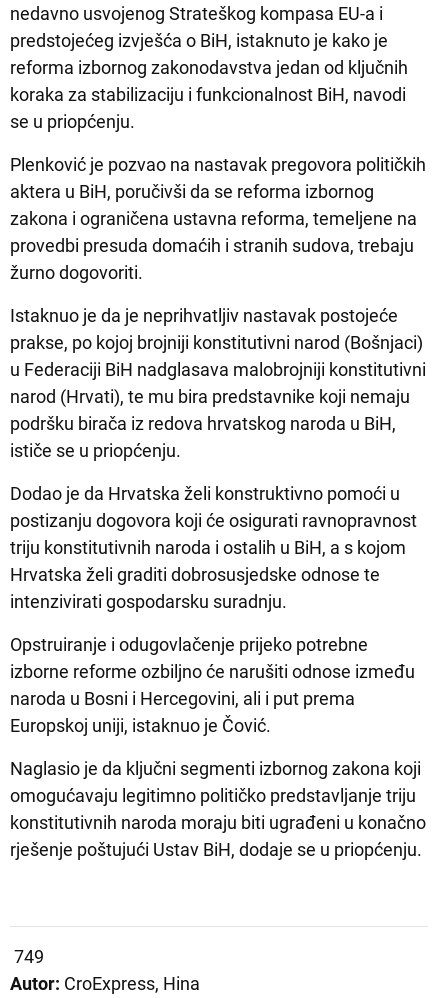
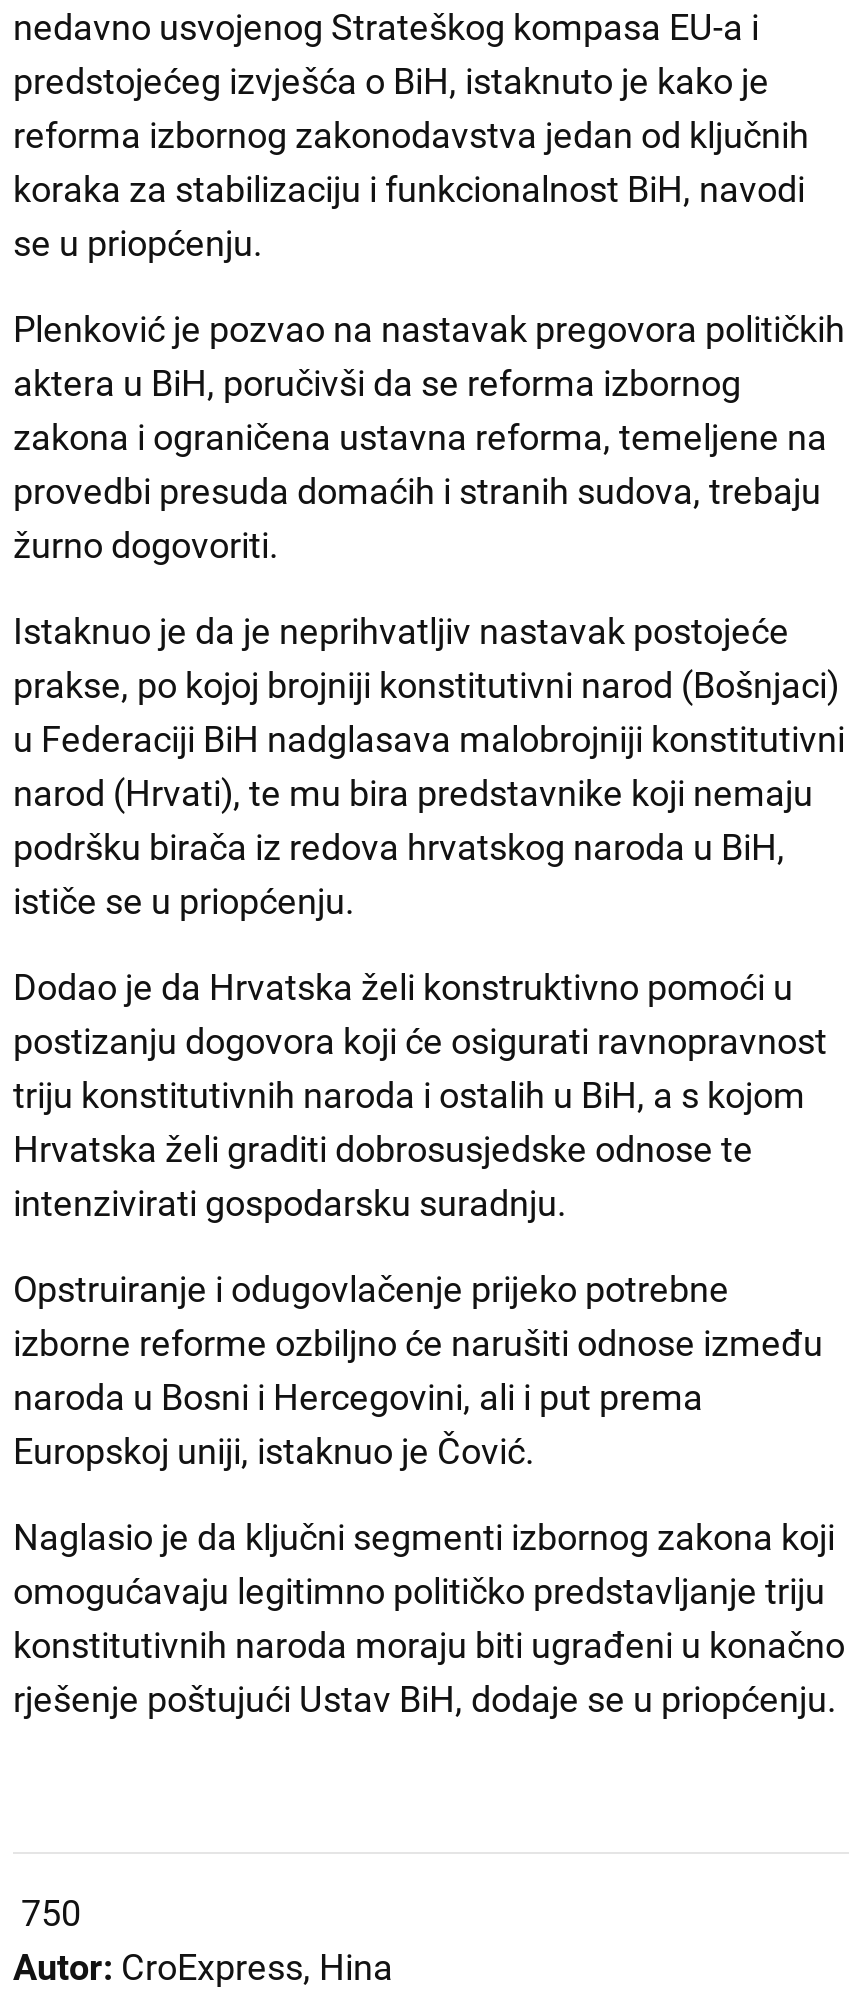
- 749
+ 750
